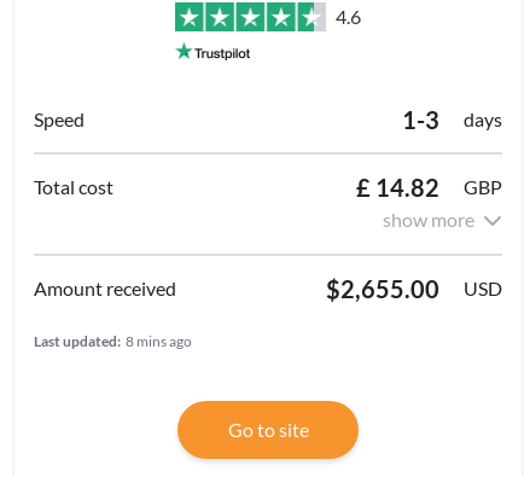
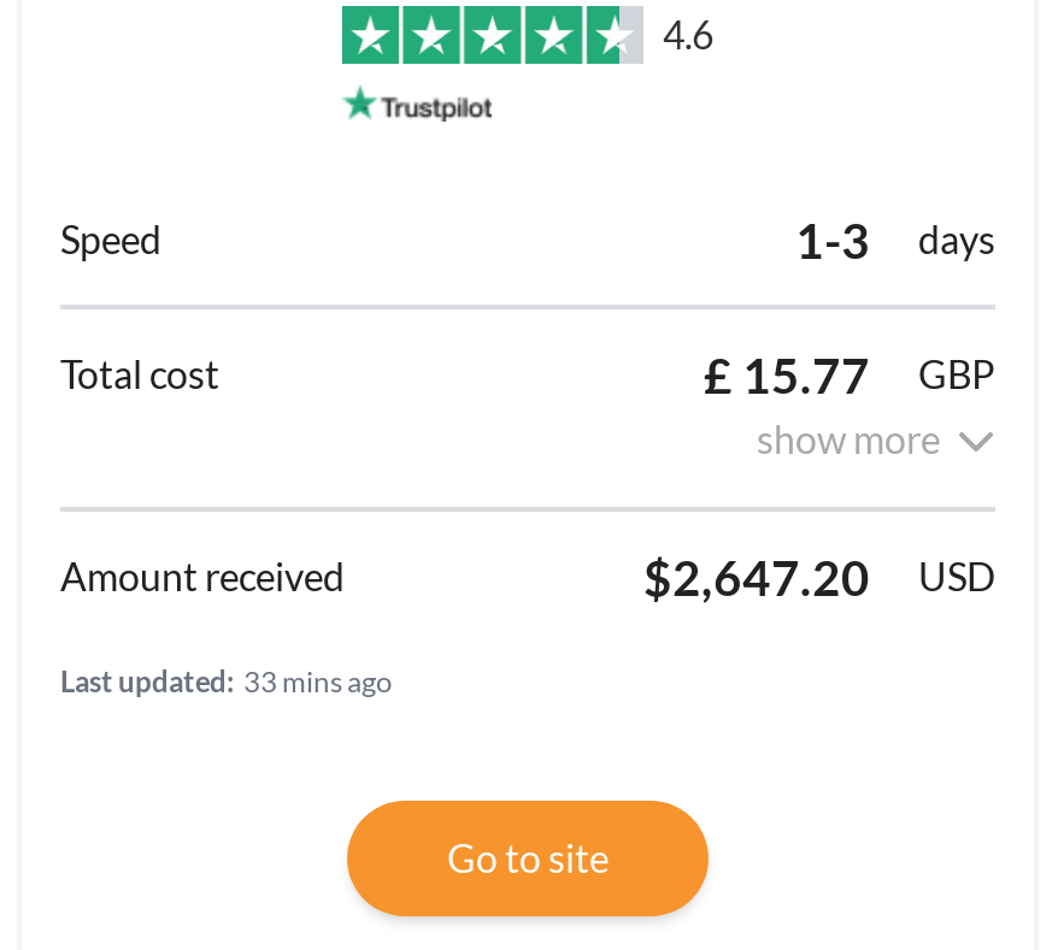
- £ 14.82 GBP
+ £ 15.77 GBP

- $2,655.00 USD
+ $2,647.20 USD

- Last updated: 8 mins ago
+ Last updated: 33 mins ago
